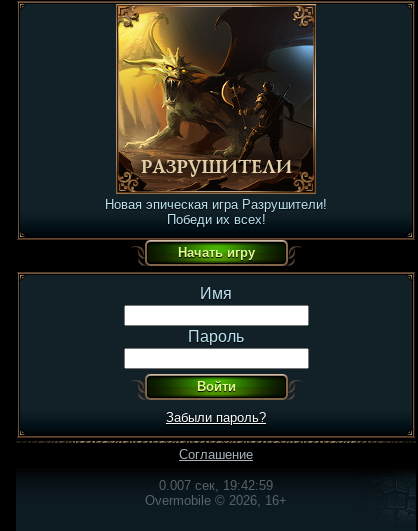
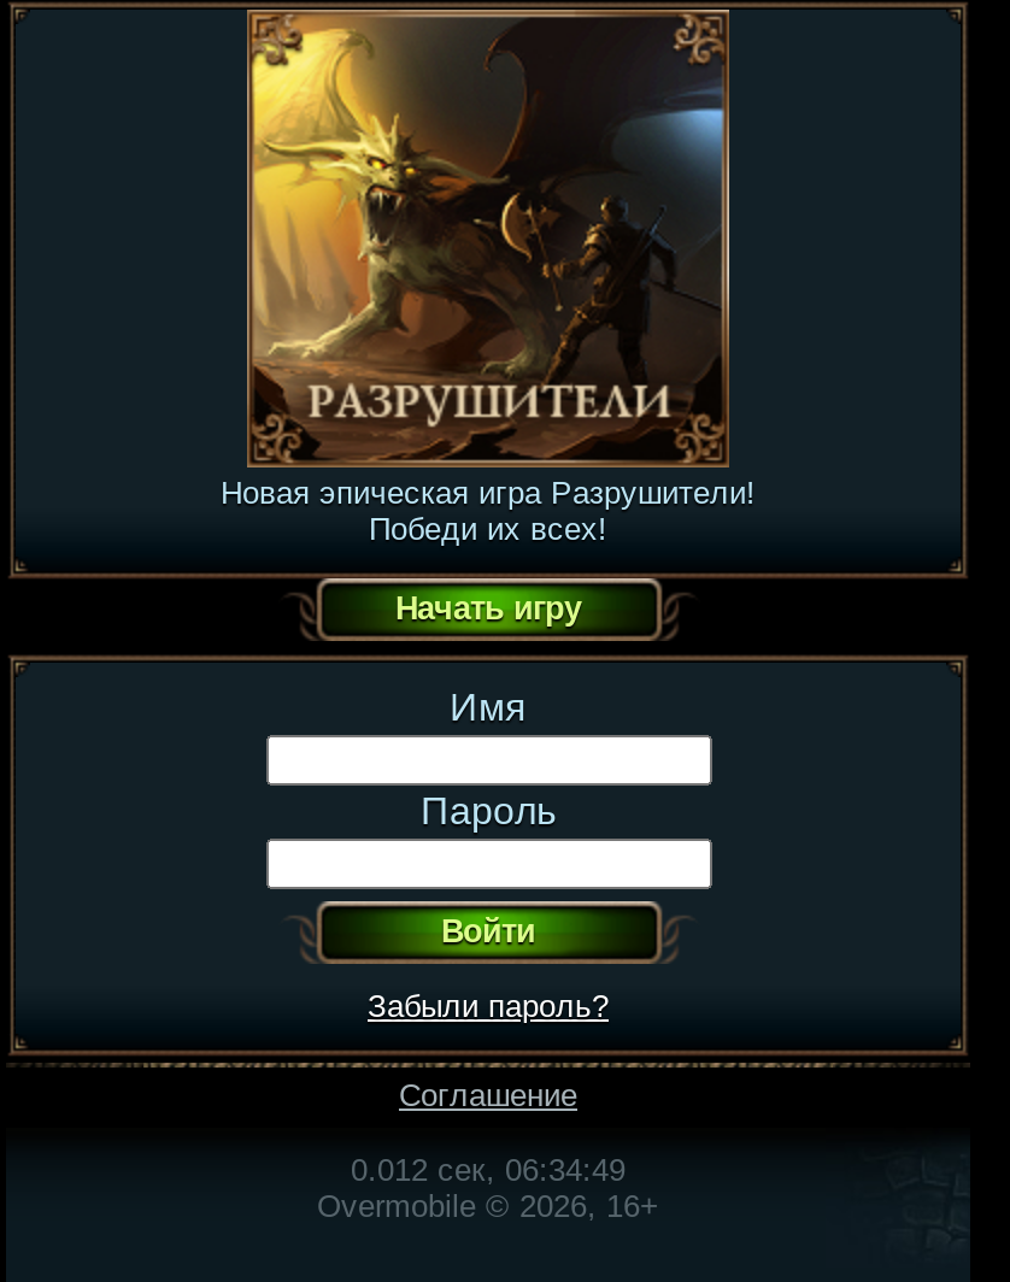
- 0.007 сек, 19:42:59
+ 0.012 сек, 06:34:49
